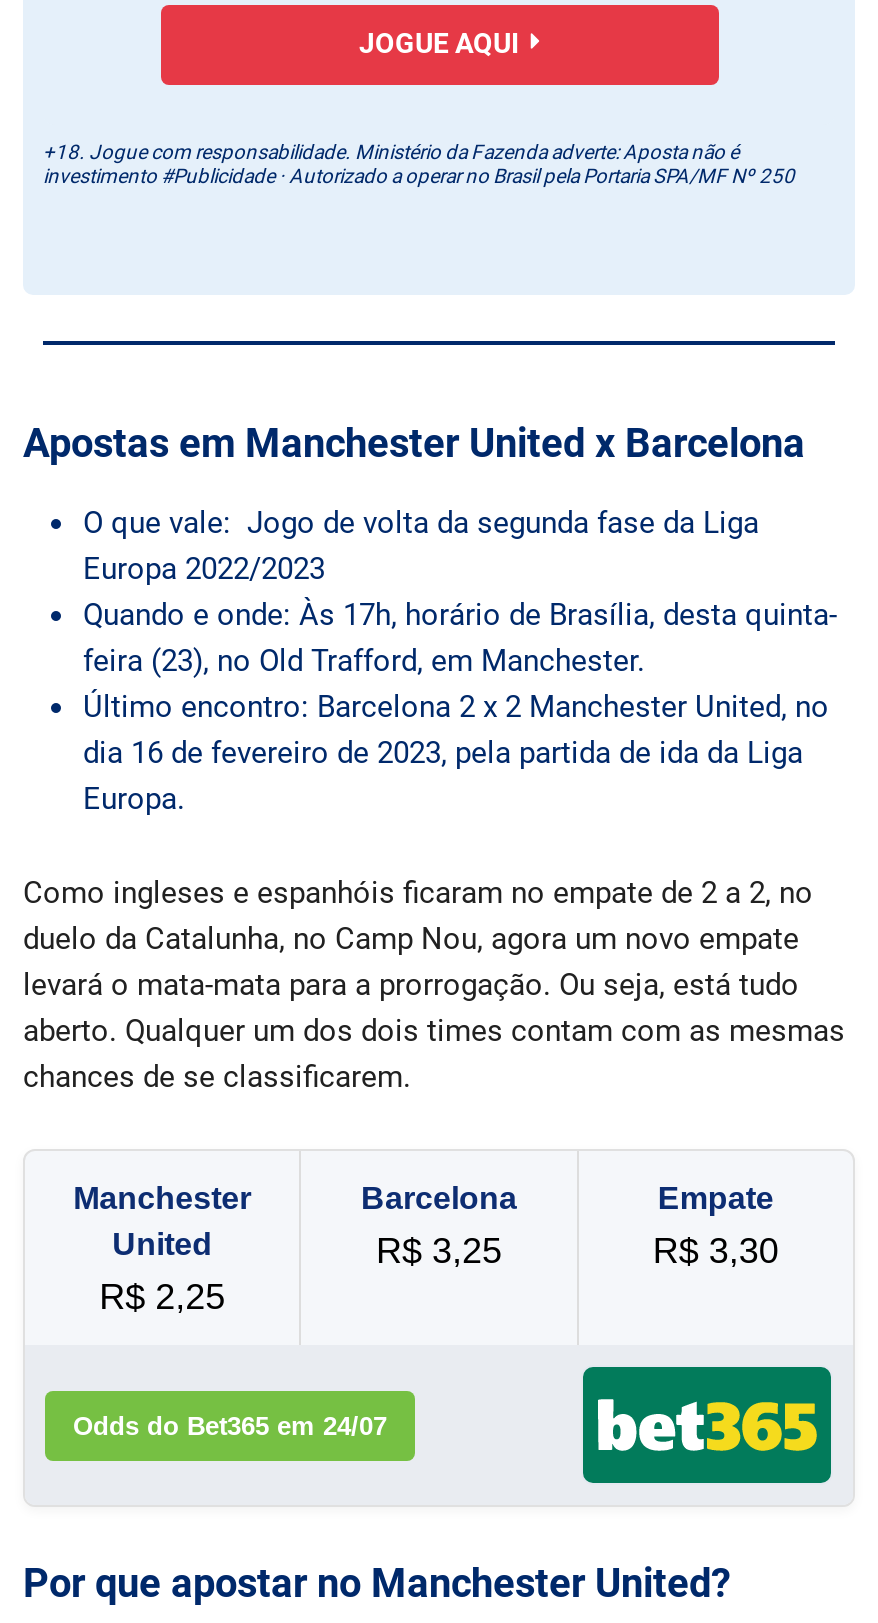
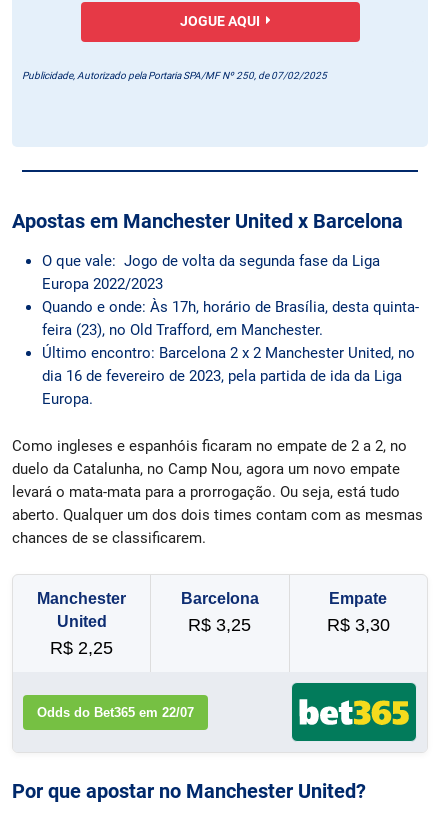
- +18. Jogue com responsabilidade. Ministério da Fazenda adverte: Aposta não é
- investimento #Publicidade · Autorizado a operar no Brasil pela Portaria SPA/MF Nº 250
+ Publicidade, Autorizado pela Portaria SPA/MF Nº 250, de 07/02/2025

- Odds do Bet365 em 24/07
+ Odds do Bet365 em 22/07
